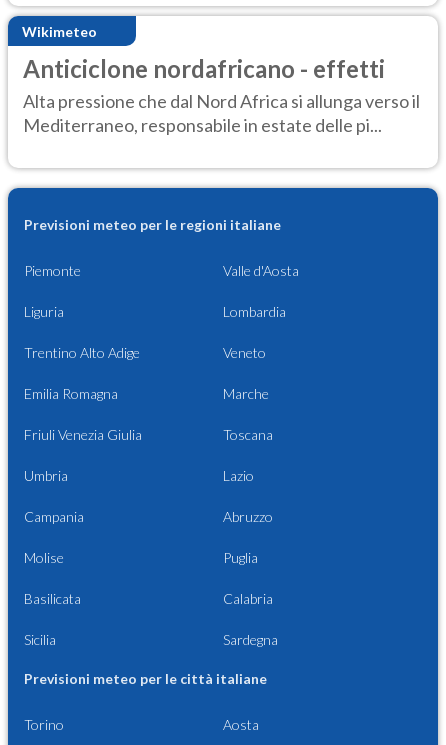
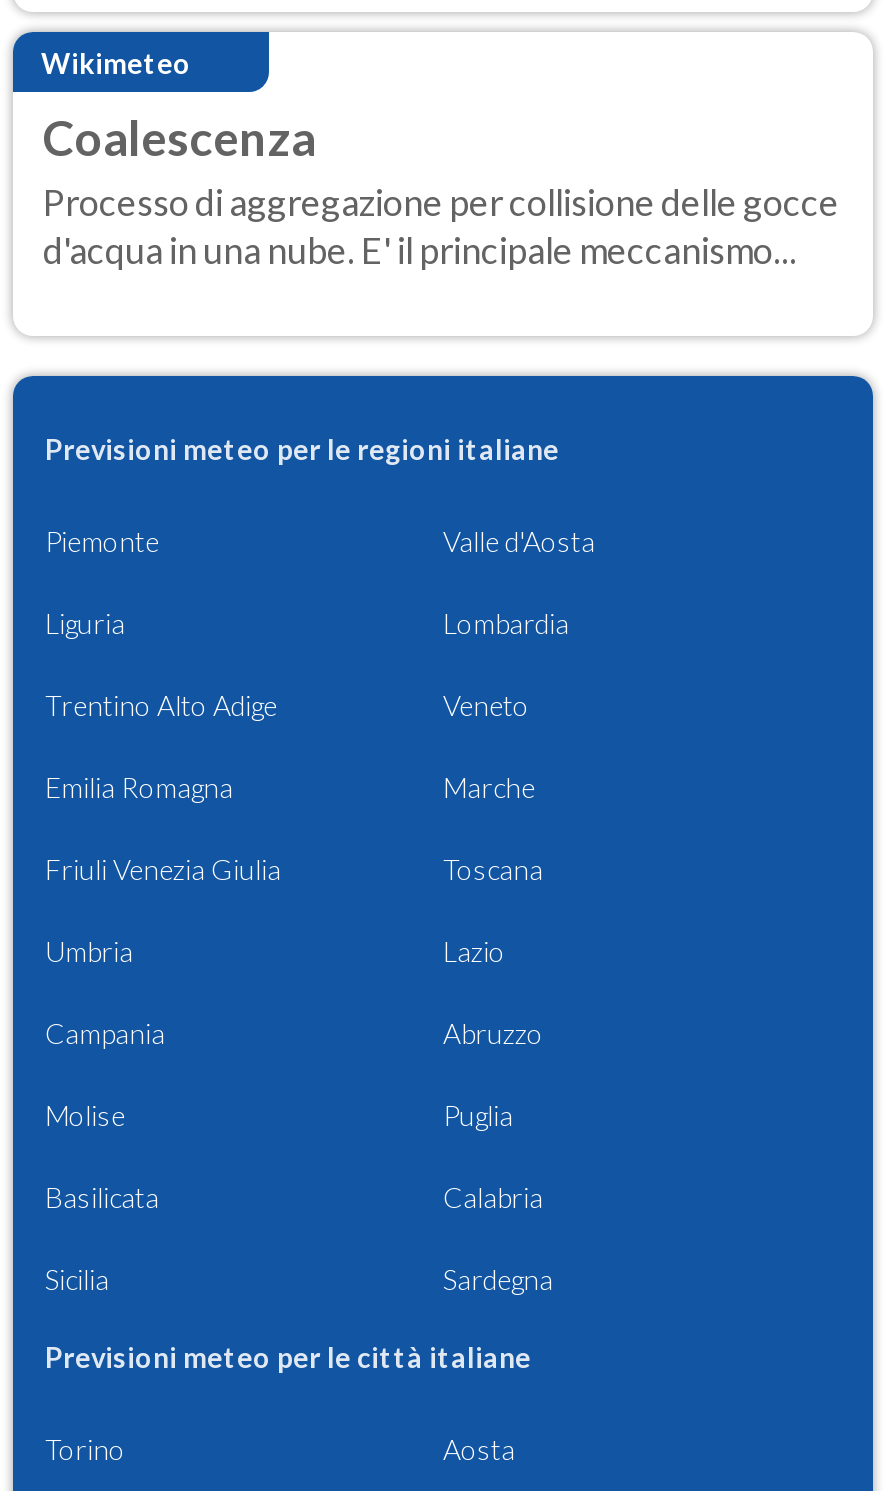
- Anticiclone nordafricano - effetti
- Alta pressione che dal Nord Africa si allunga verso il
- Mediterraneo, responsabile in estate delle pi...
+ Coalescenza
+ Processo di aggregazione per collisione delle gocce
+ d'acqua in una nube. E' il principale meccanismo...
